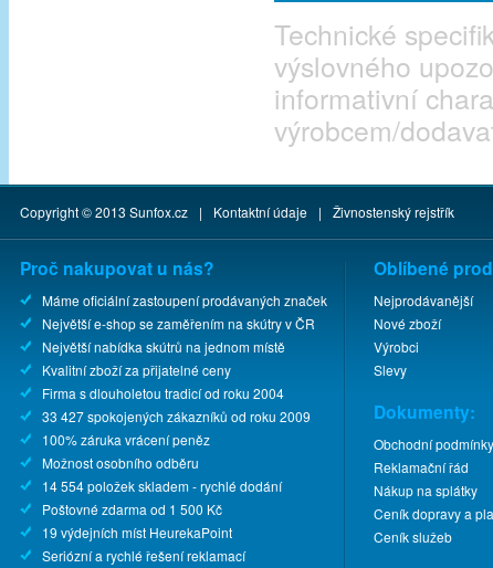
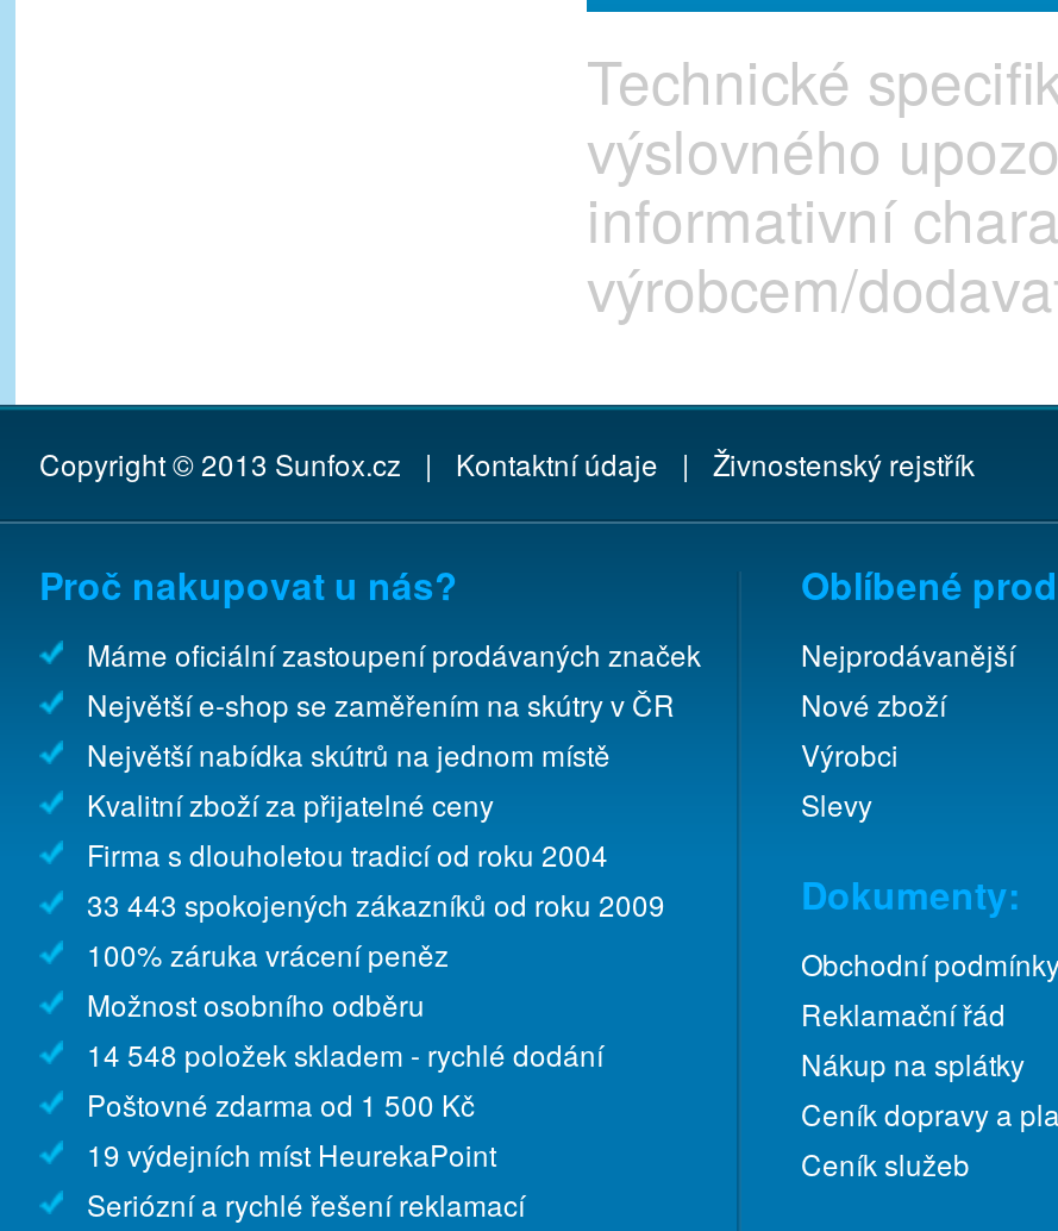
- 33 427 spokojených zákazníků od roku 2009
+ 33 443 spokojených zákazníků od roku 2009

- 14 554 položek skladem - rychlé dodání
+ 14 548 položek skladem - rychlé dodání
